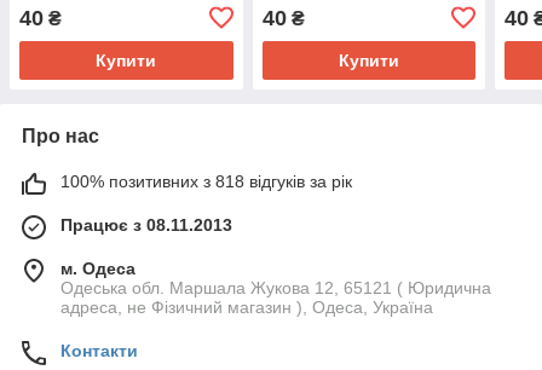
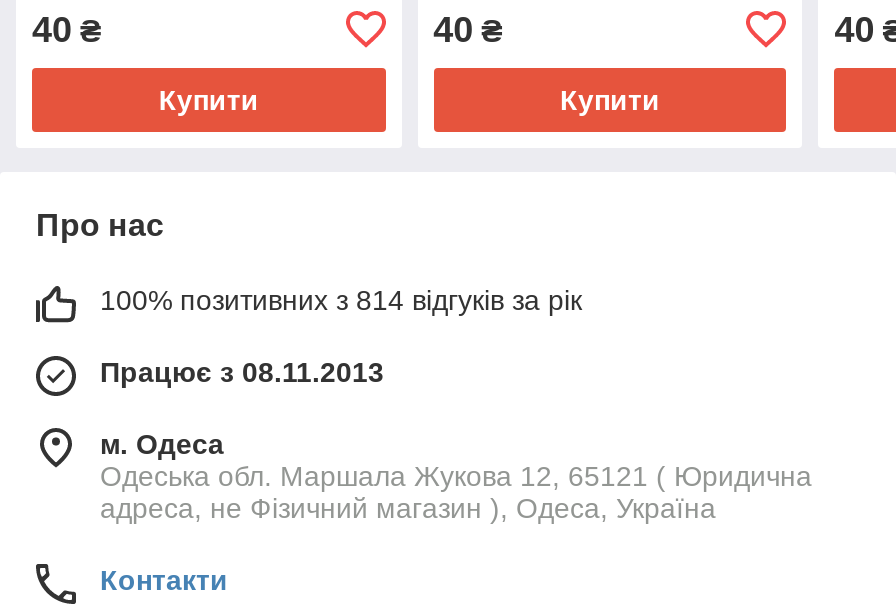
- 100% позитивних з 818 відгуків за рік
+ 100% позитивних з 814 відгуків за рік
